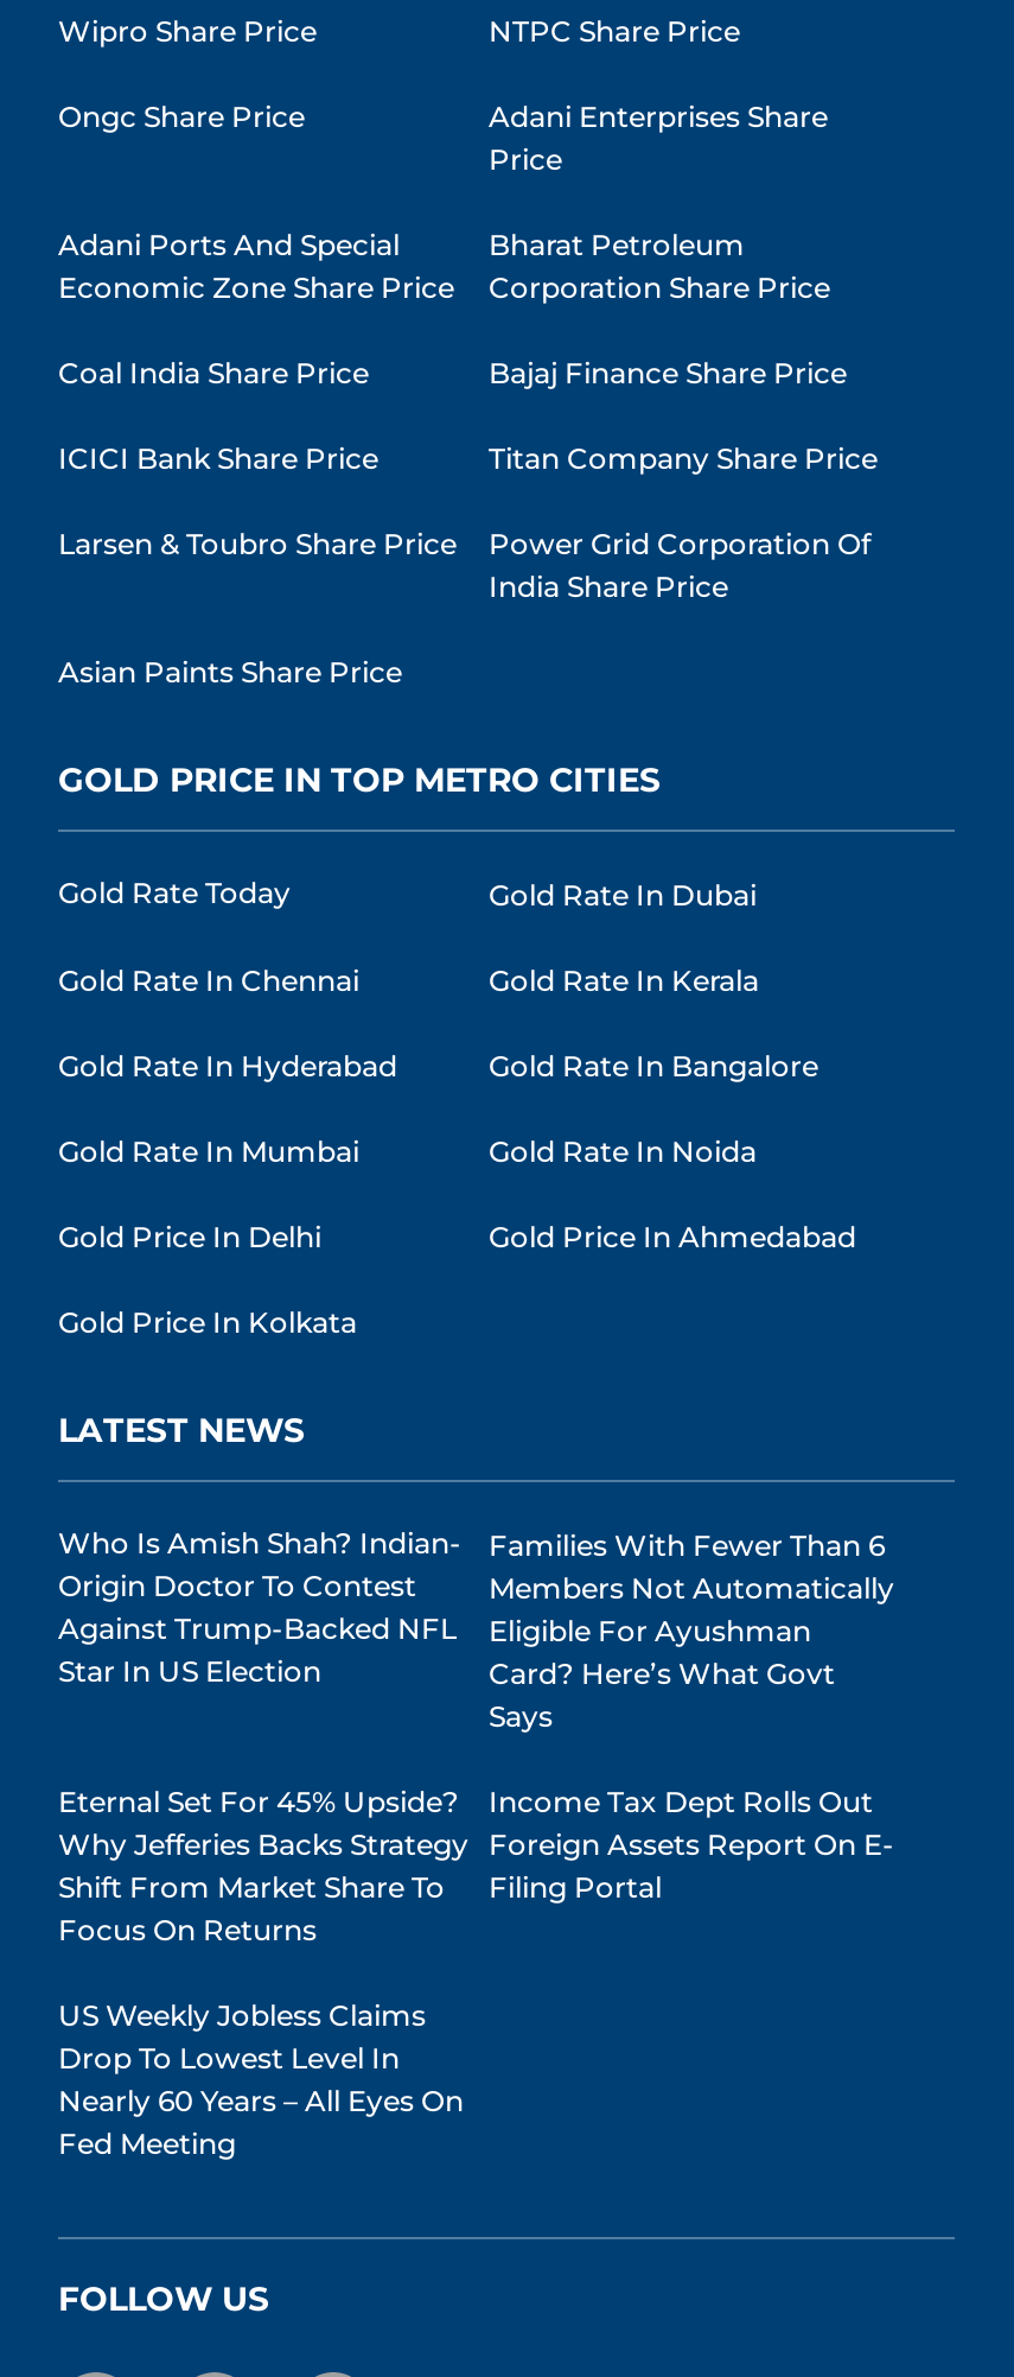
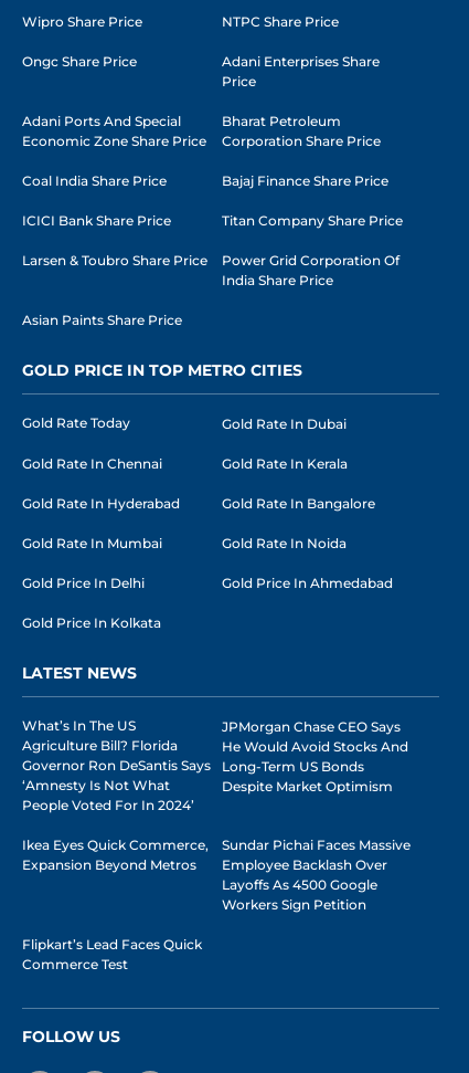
- Who Is Amish Shah? Indian-
- Origin Doctor To Contest
- Against Trump-Backed NFL
- Star In US Election
+ What’s In The US
+ Agriculture Bill? Florida
+ Governor Ron DeSantis Says
+ ‘Amnesty Is Not What
+ People Voted For In 2024’

- Families With Fewer Than 6
- Members Not Automatically
- Eligible For Ayushman
- Card? Here’s What Govt
- Says
+ JPMorgan Chase CEO Says
+ He Would Avoid Stocks And
+ Long-Term US Bonds
+ Despite Market Optimism

- Eternal Set For 45% Upside?
- Why Jefferies Backs Strategy
- Shift From Market Share To
- Focus On Returns
+ Ikea Eyes Quick Commerce,
+ Expansion Beyond Metros

- Income Tax Dept Rolls Out
- Foreign Assets Report On E-
- Filing Portal
+ Sundar Pichai Faces Massive
+ Employee Backlash Over
+ Layoffs As 4500 Google
+ Workers Sign Petition

- US Weekly Jobless Claims
- Drop To Lowest Level In
- Nearly 60 Years – All Eyes On
- Fed Meeting
+ Flipkart’s Lead Faces Quick
+ Commerce Test
